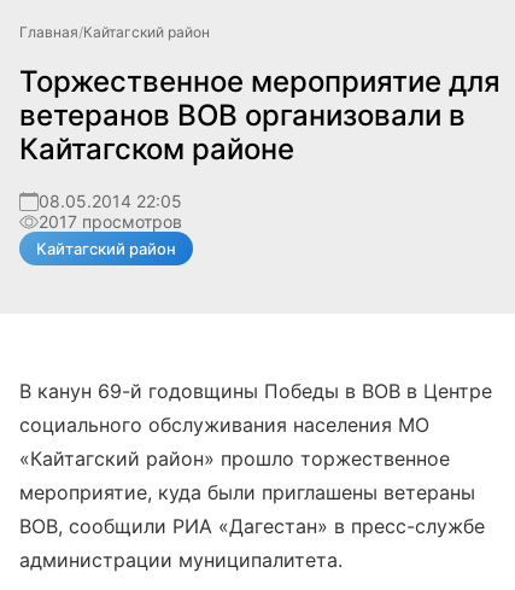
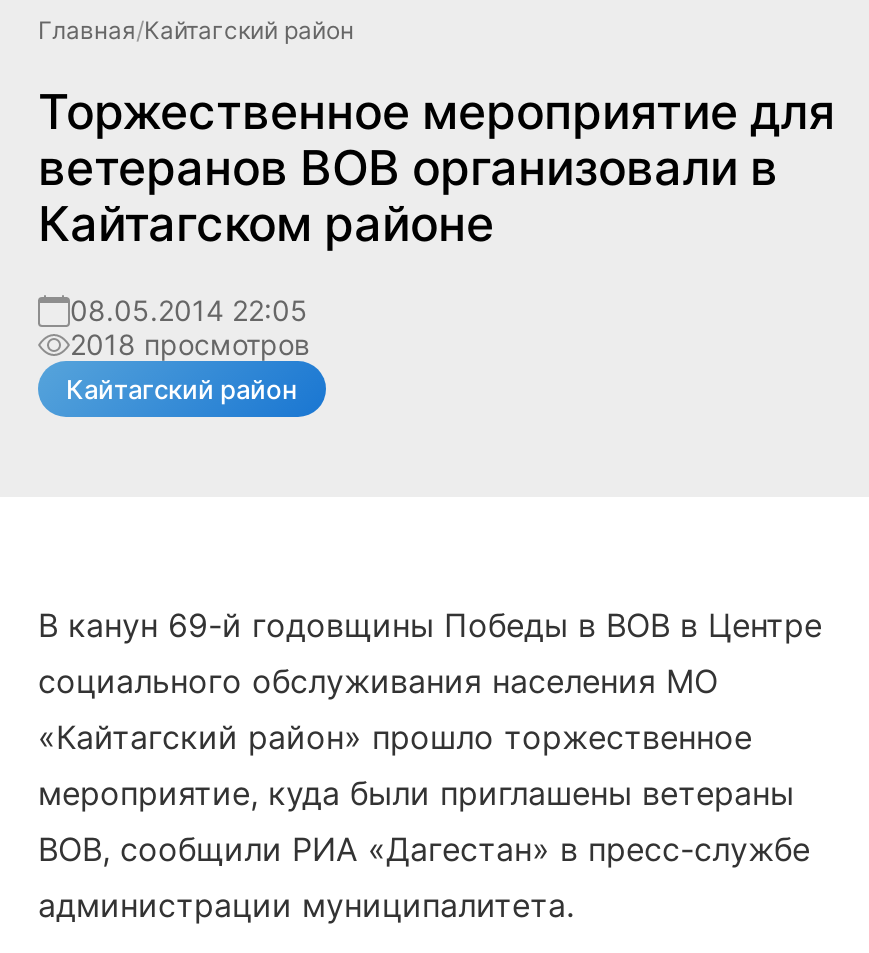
- 2017 просмотров
+ 2018 просмотров
